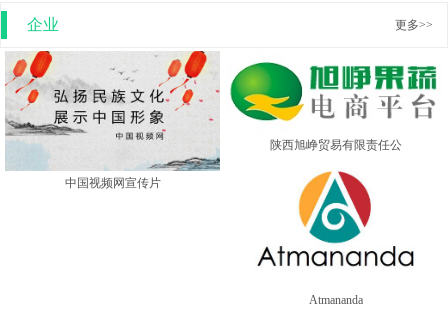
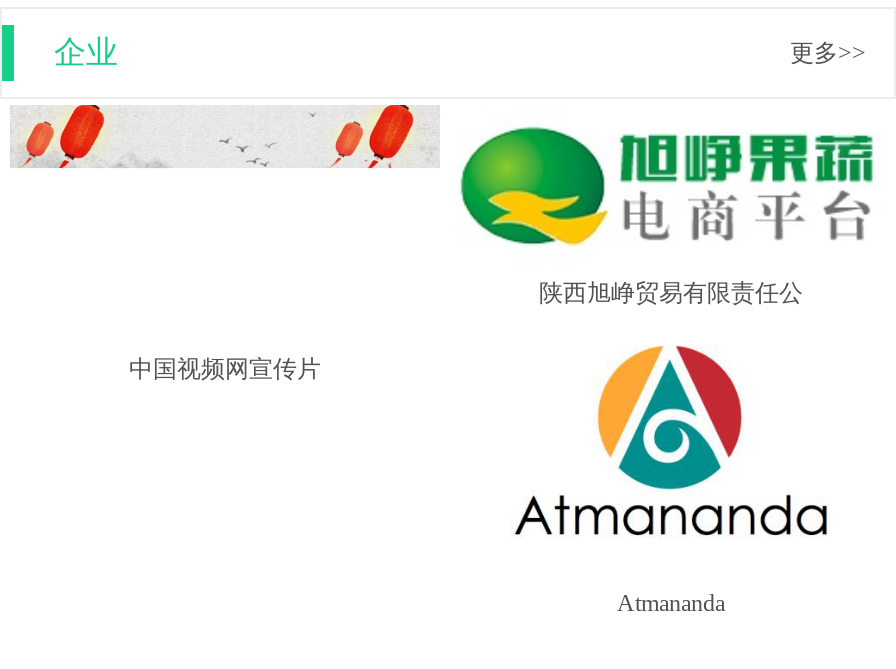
- [image]
